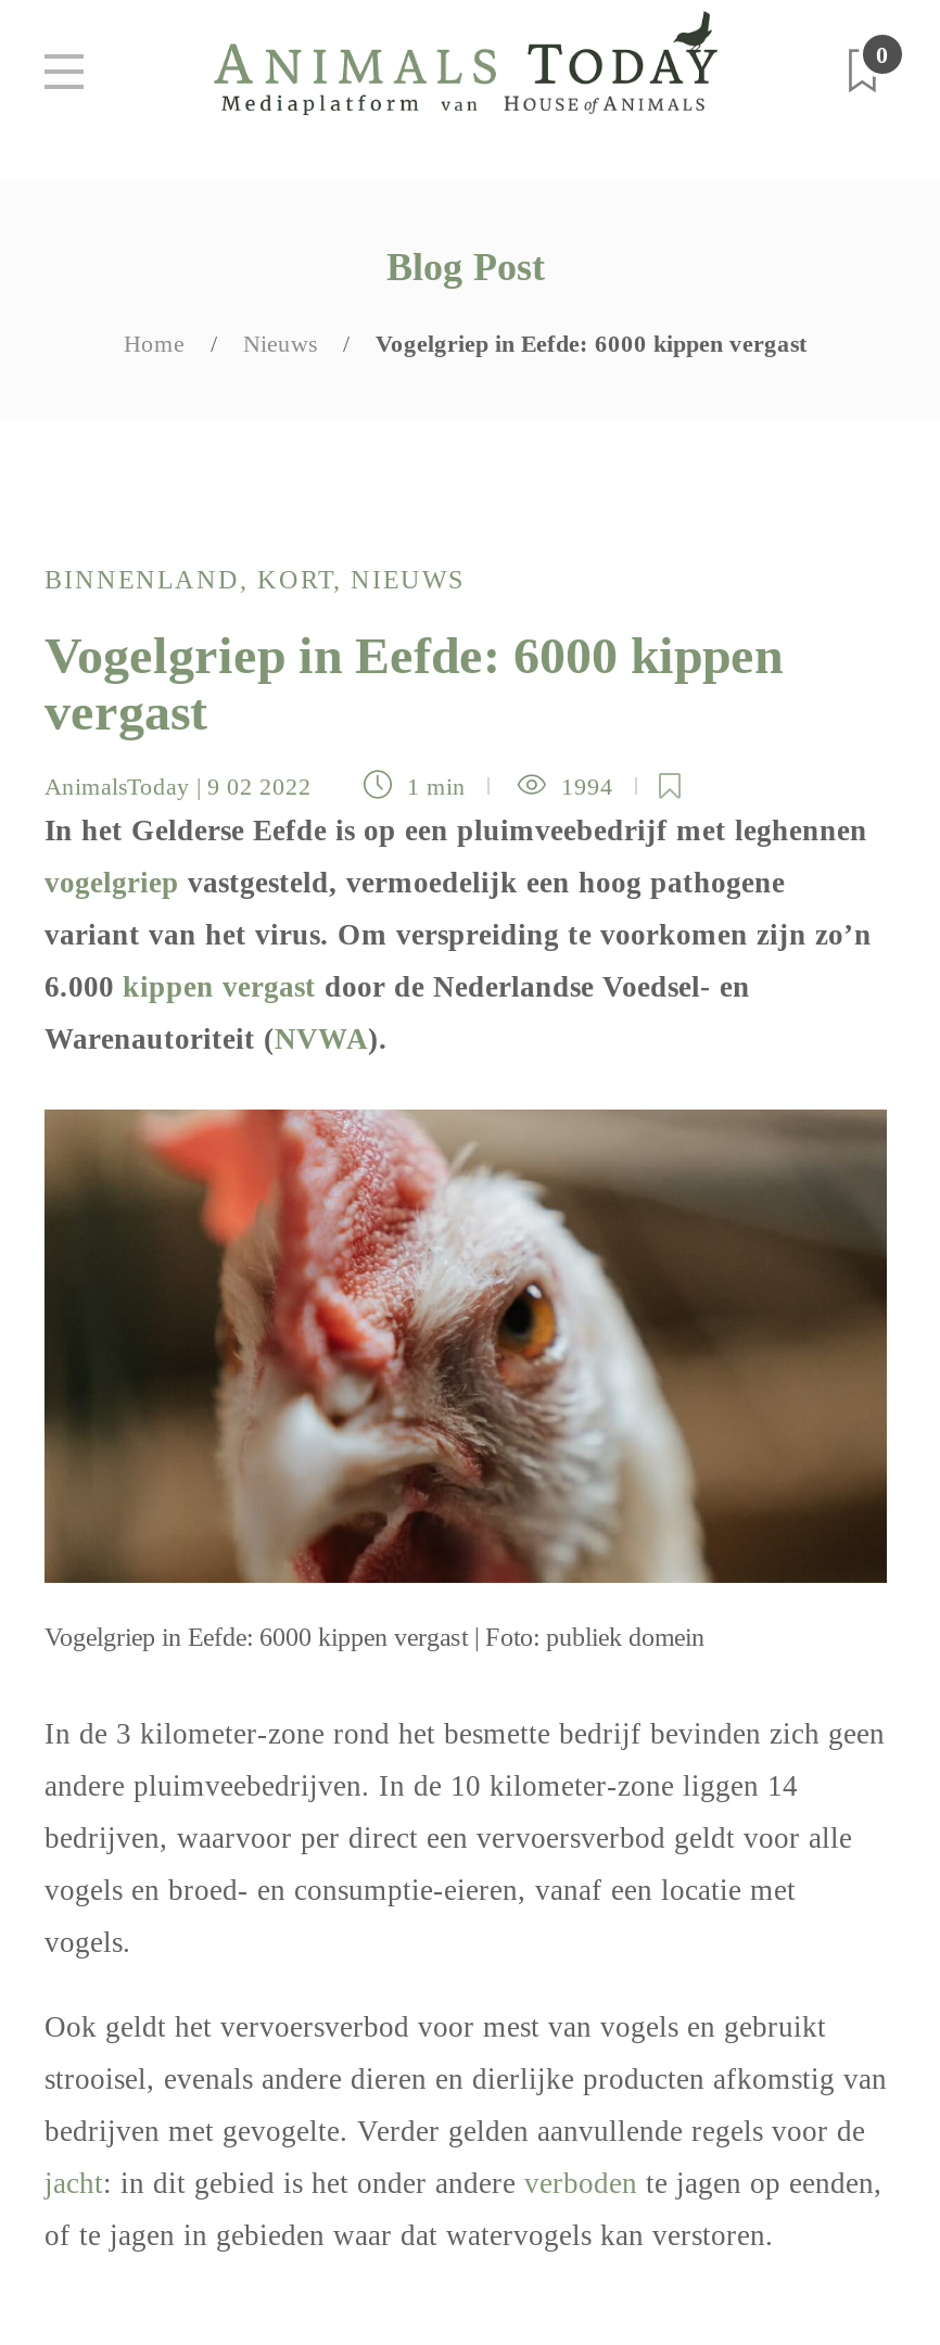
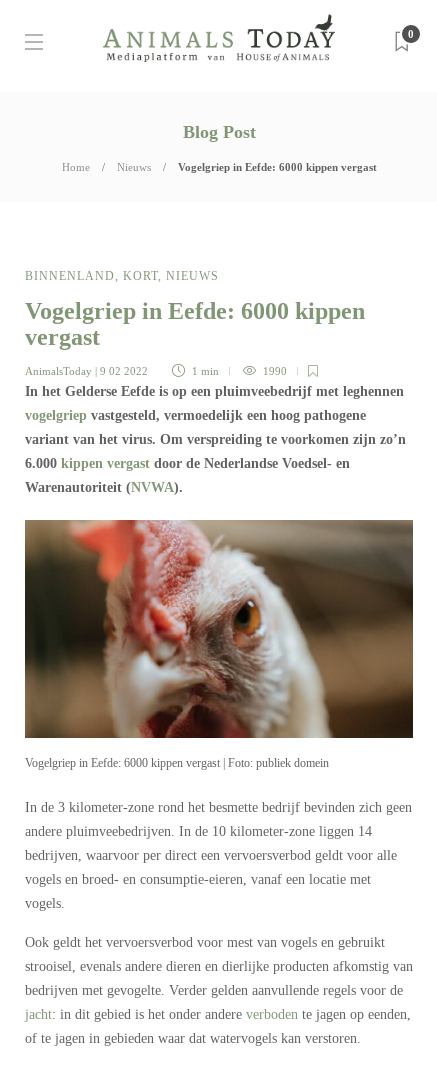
- 1994
+ 1990
